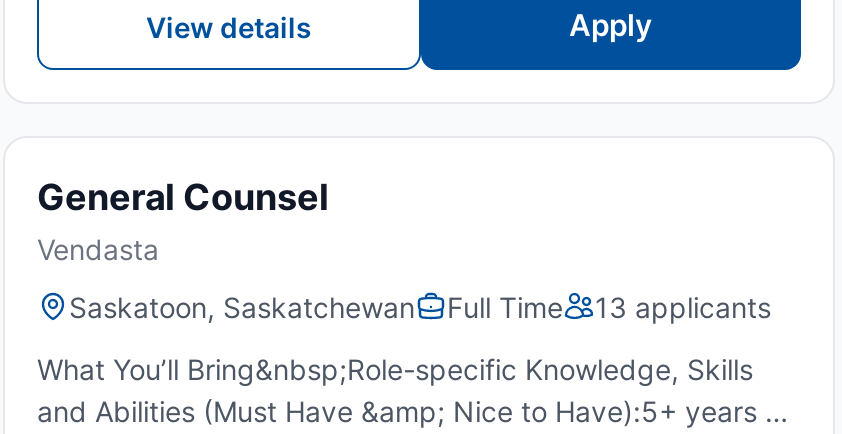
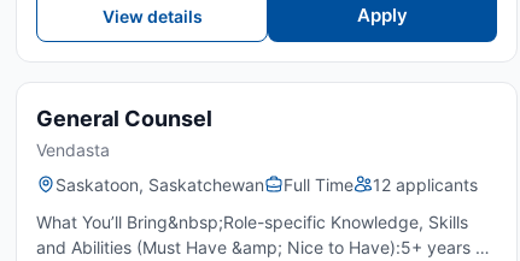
- Saskatoon, Saskatchewan Full Time 13 applicants
+ Saskatoon, Saskatchewan Full Time 12 applicants
